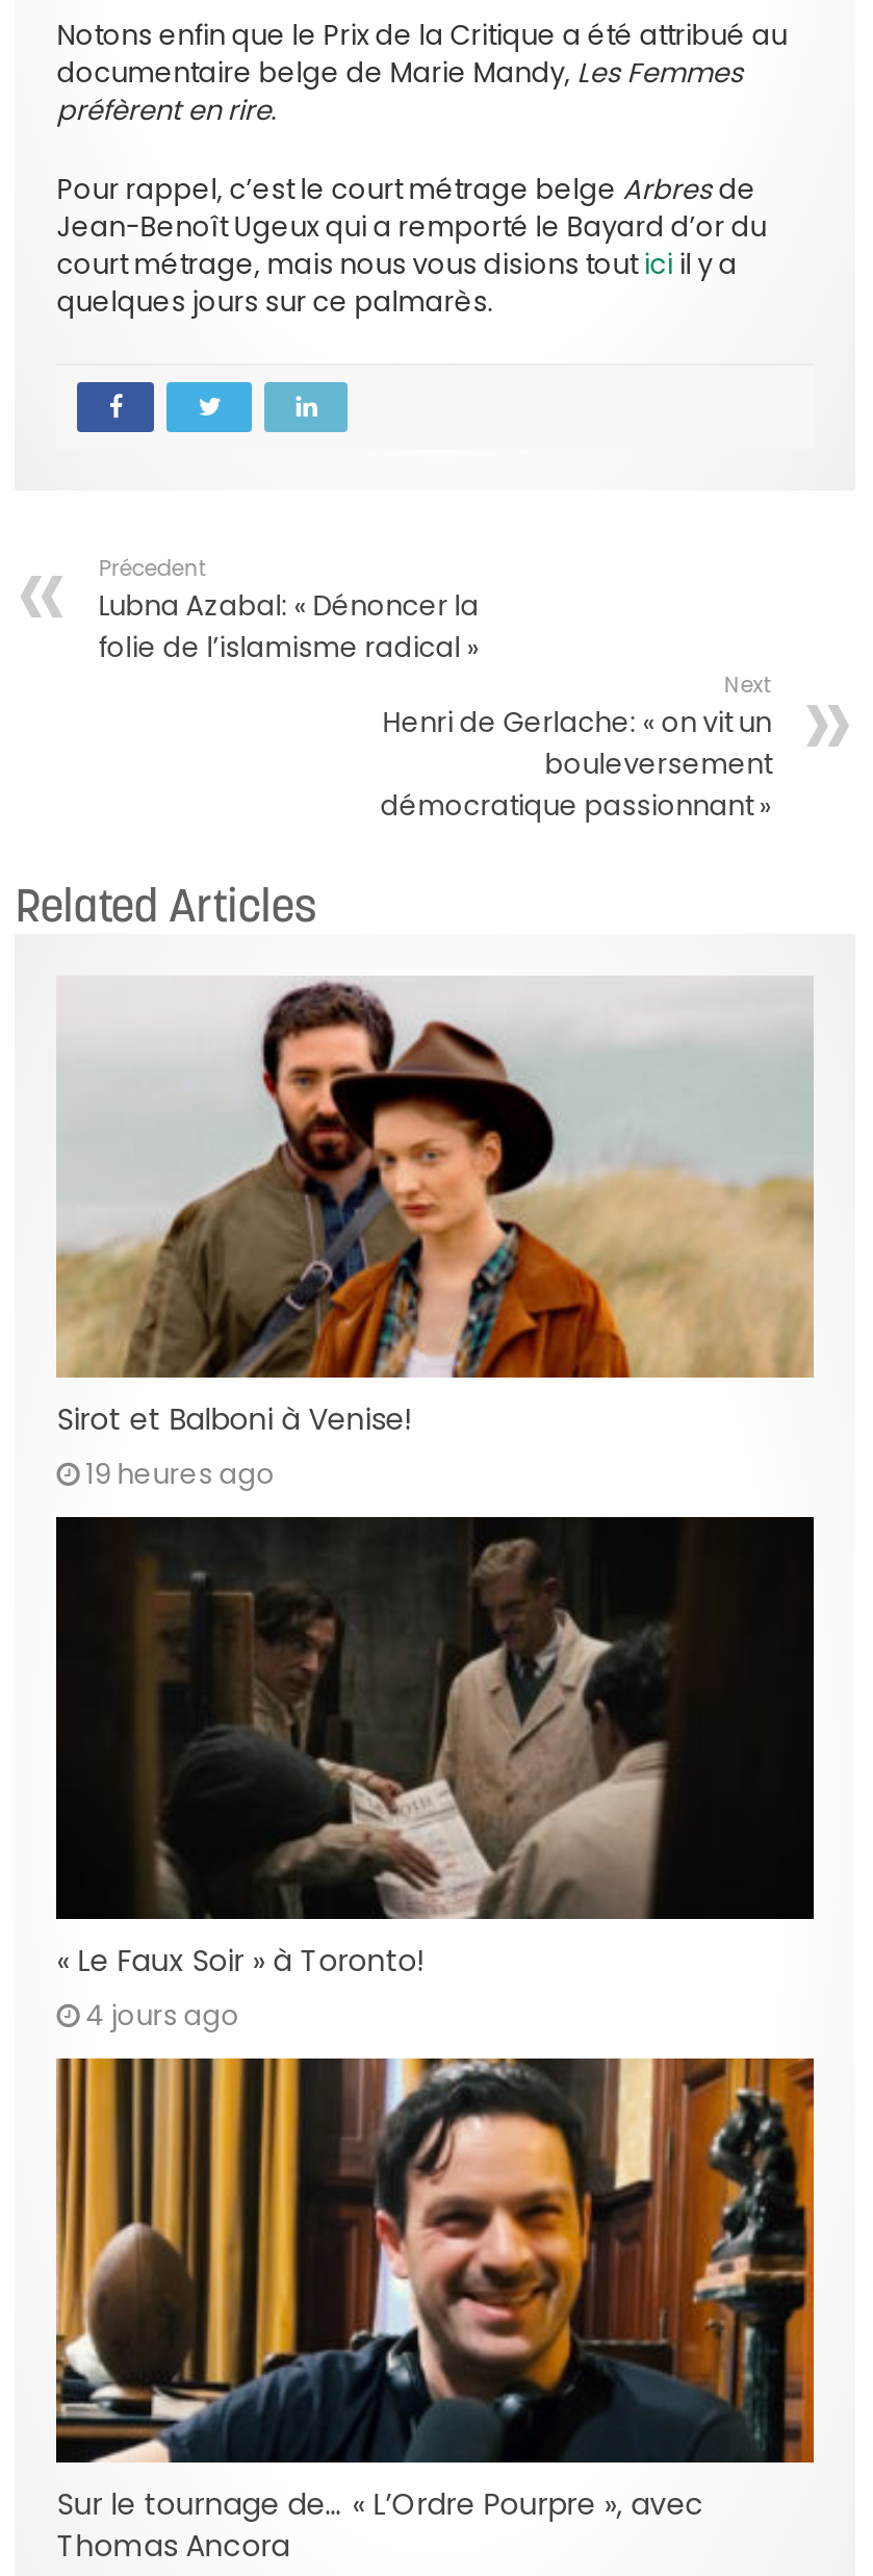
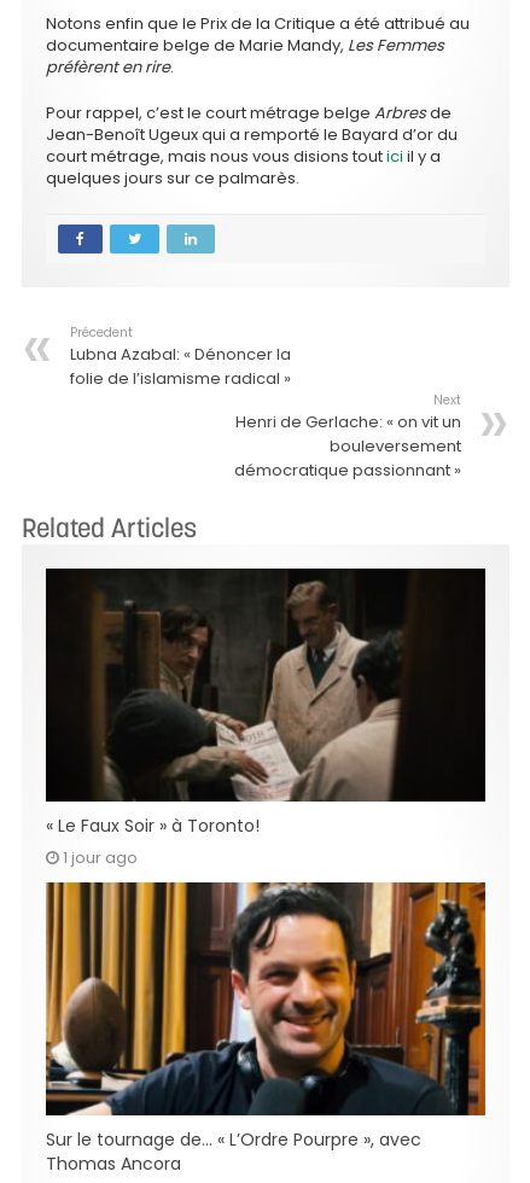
- [image]
- Sirot et Balboni à Venise!
- 19 heures ago

- 4 jours ago
+ 1 jour ago
